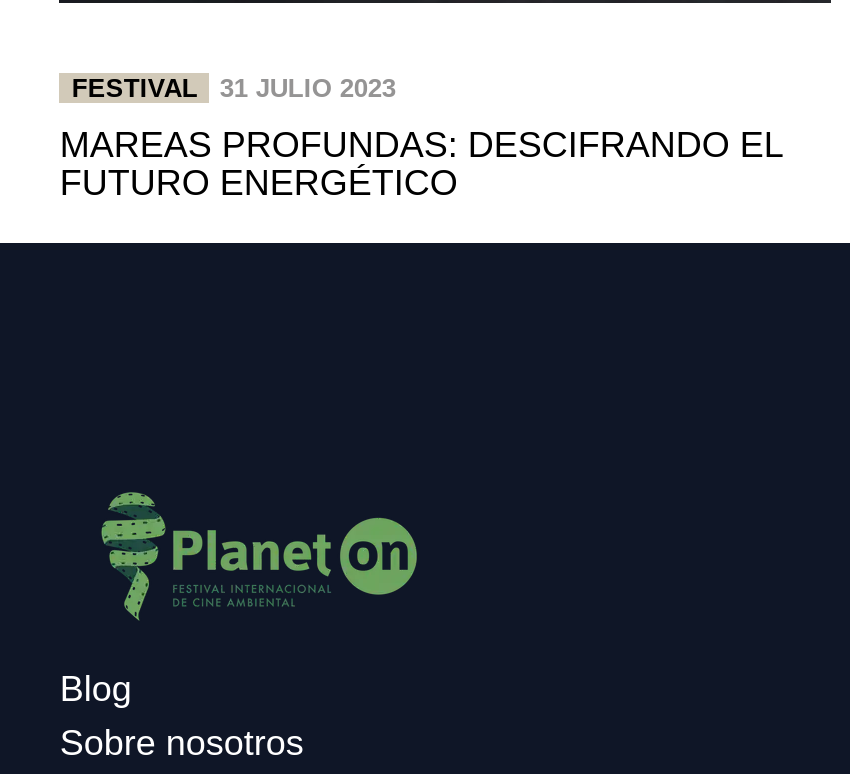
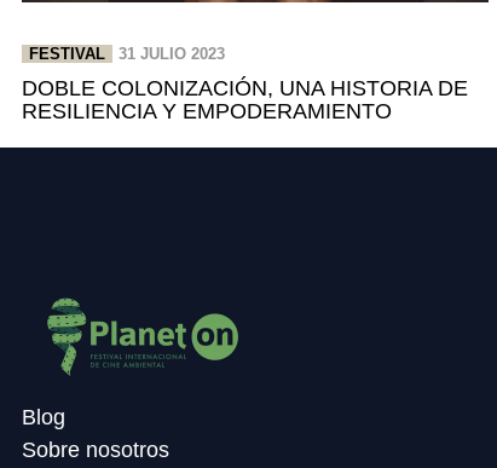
- MAREAS PROFUNDAS: DESCIFRANDO EL
- FUTURO ENERGÉTICO
+ DOBLE COLONIZACIÓN, UNA HISTORIA DE
+ RESILIENCIA Y EMPODERAMIENTO
